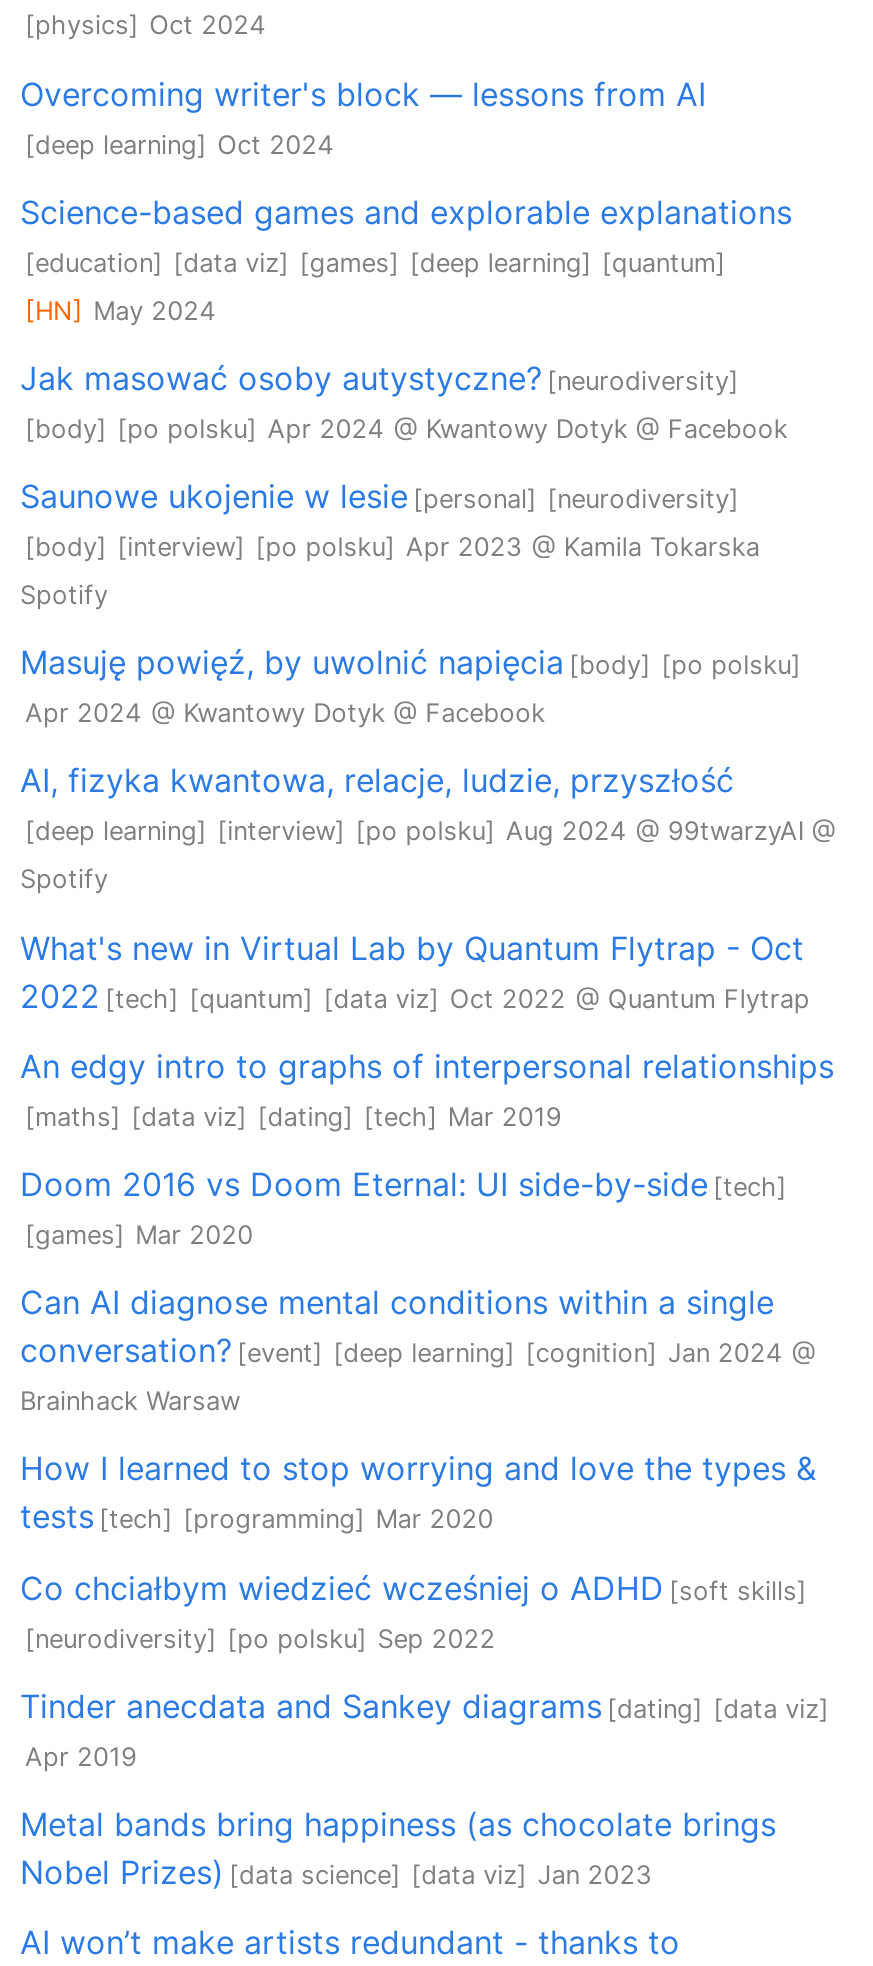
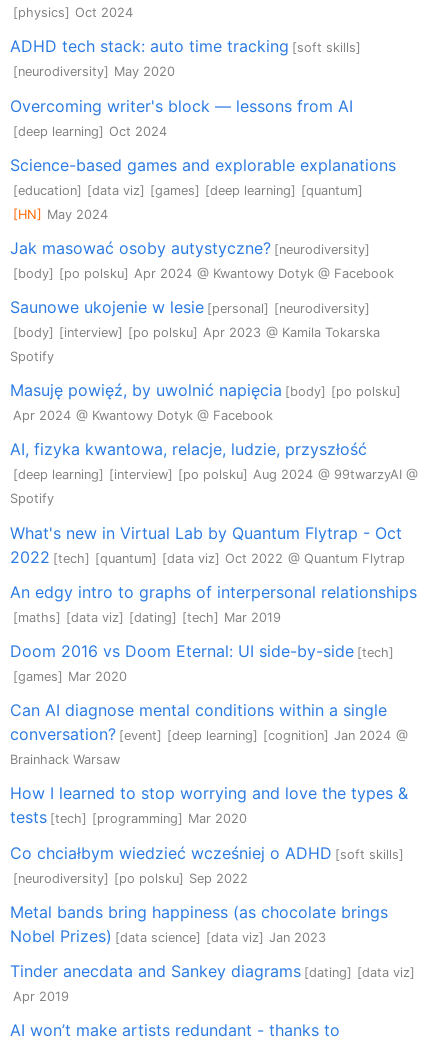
+ ADHD tech stack: auto time tracking [soft skills]
+ [neurodiversity] May 2020

moved down: Tinder anecdata and Sankey diagrams [dating] [data viz] | Apr 2019
